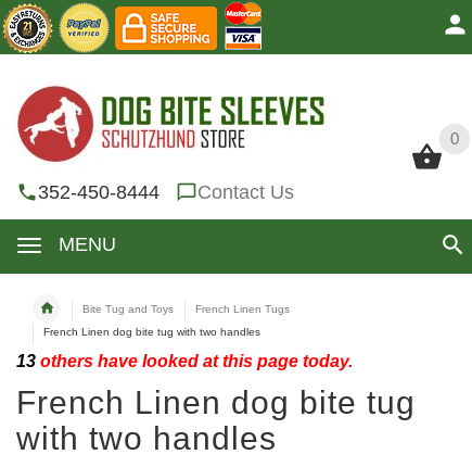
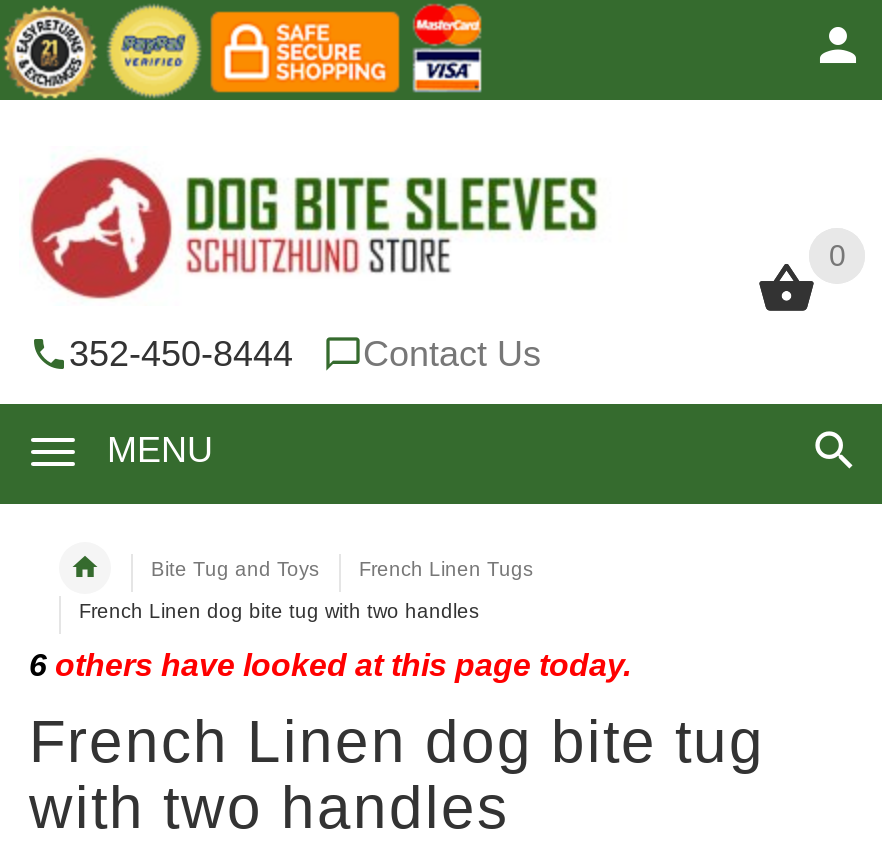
- 13 others have looked at this page today.
+ 6 others have looked at this page today.
